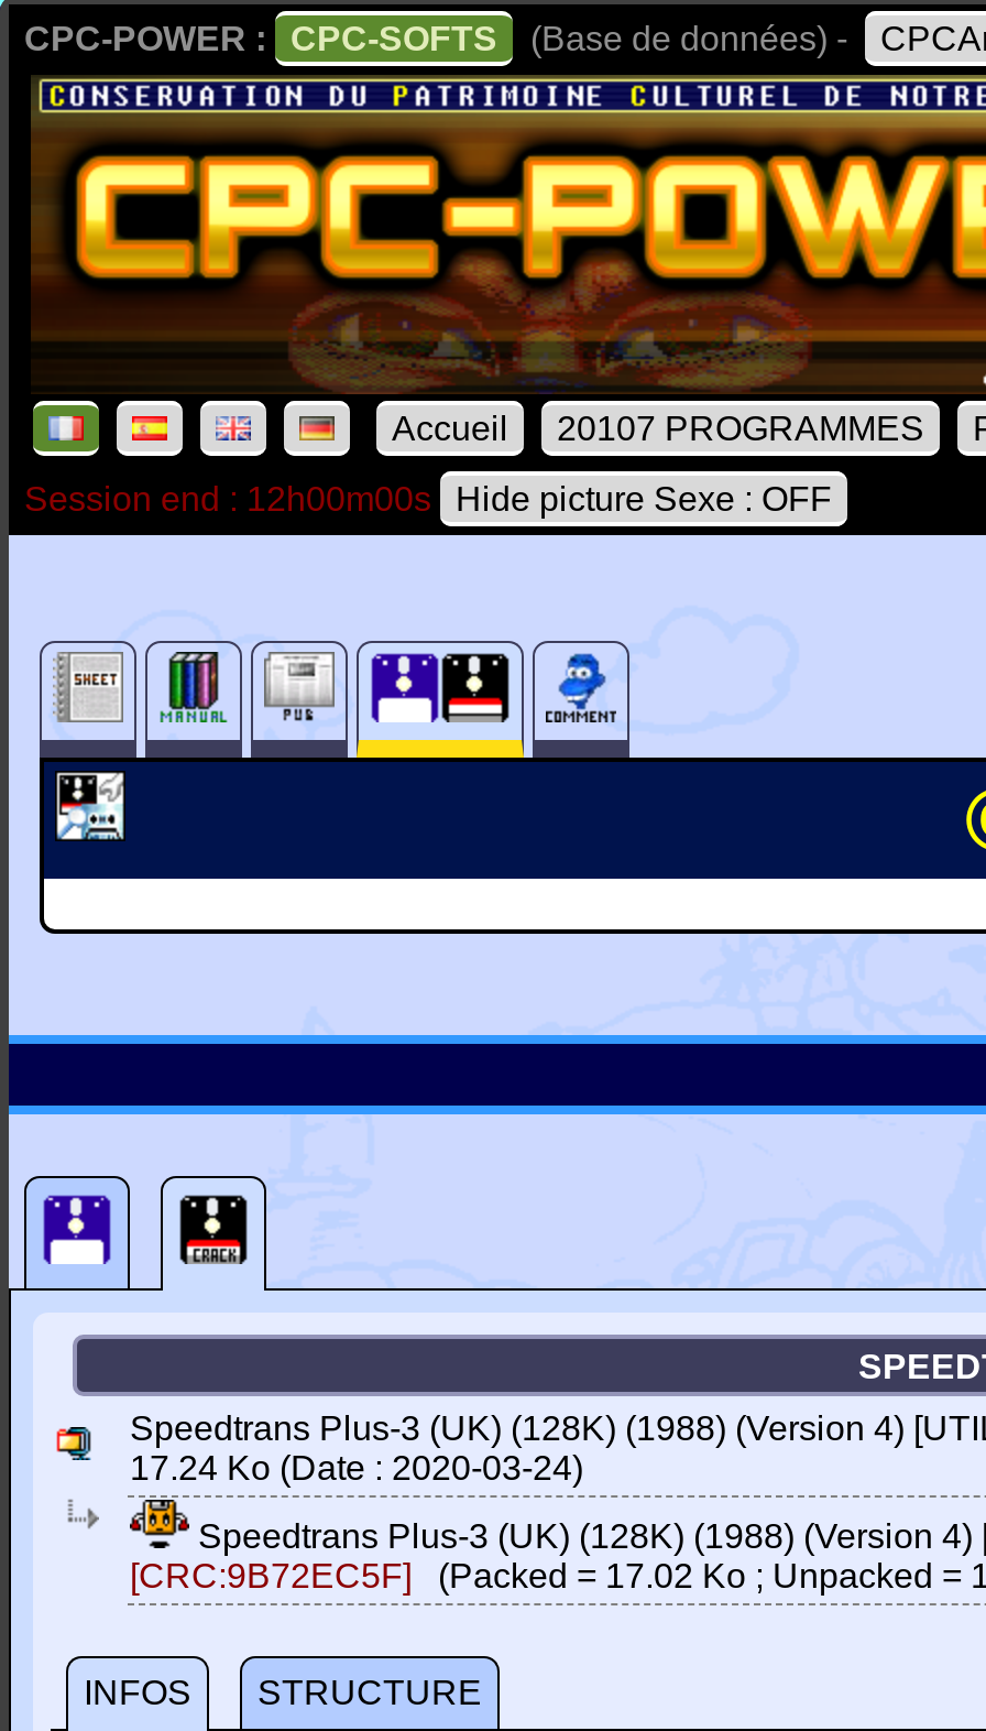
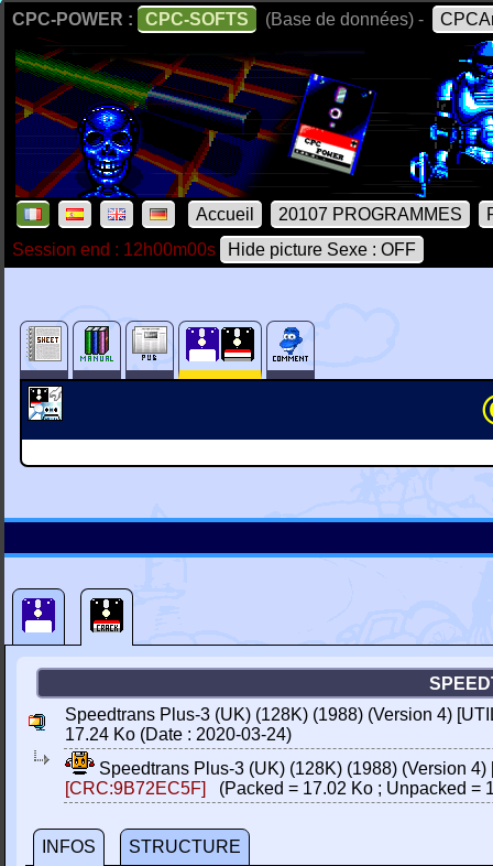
- [image]
+ [image]
